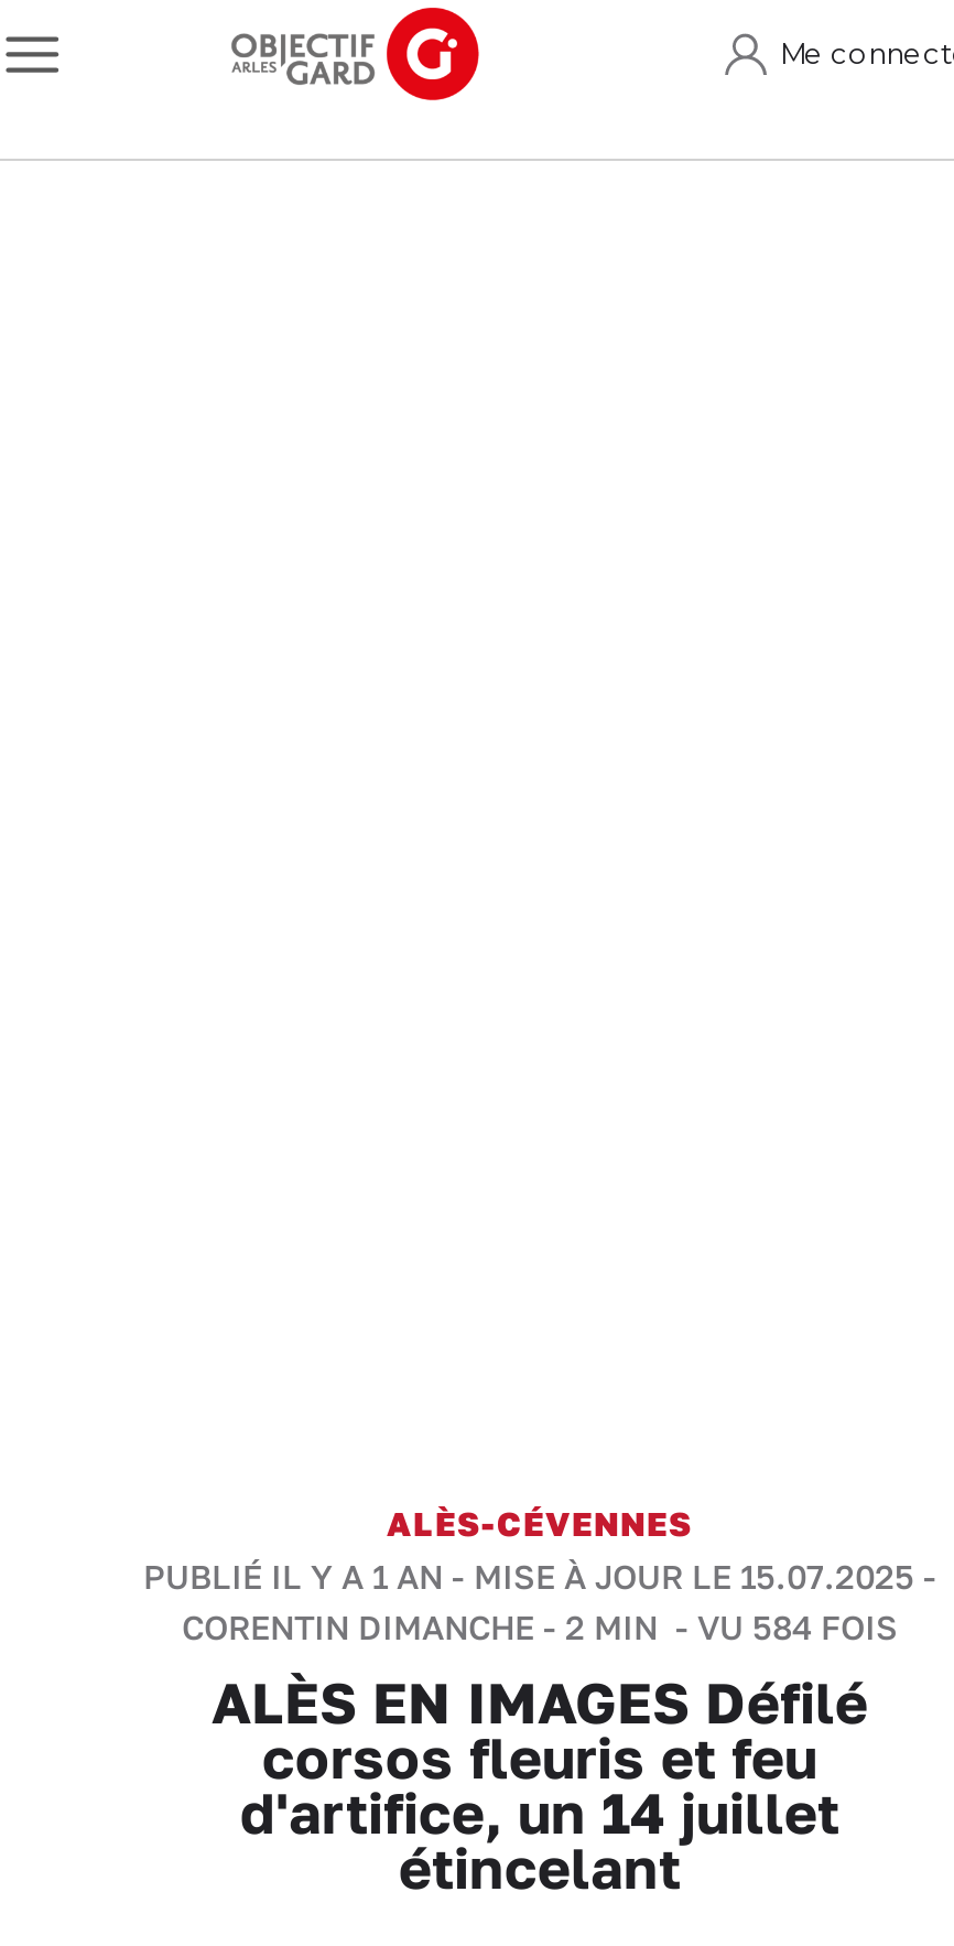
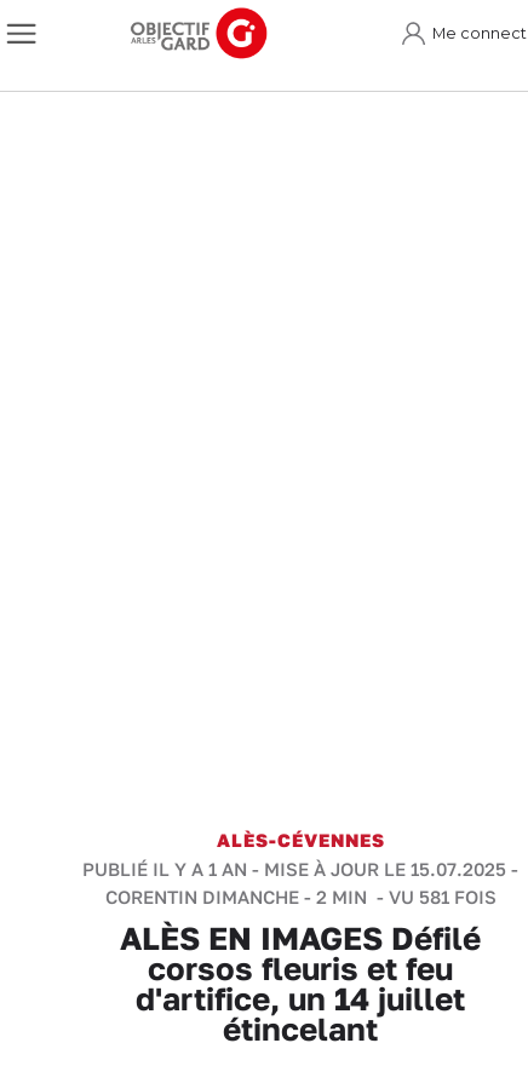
- CORENTIN DIMANCHE - 2 MIN - VU 584 FOIS
+ CORENTIN DIMANCHE - 2 MIN - VU 581 FOIS
